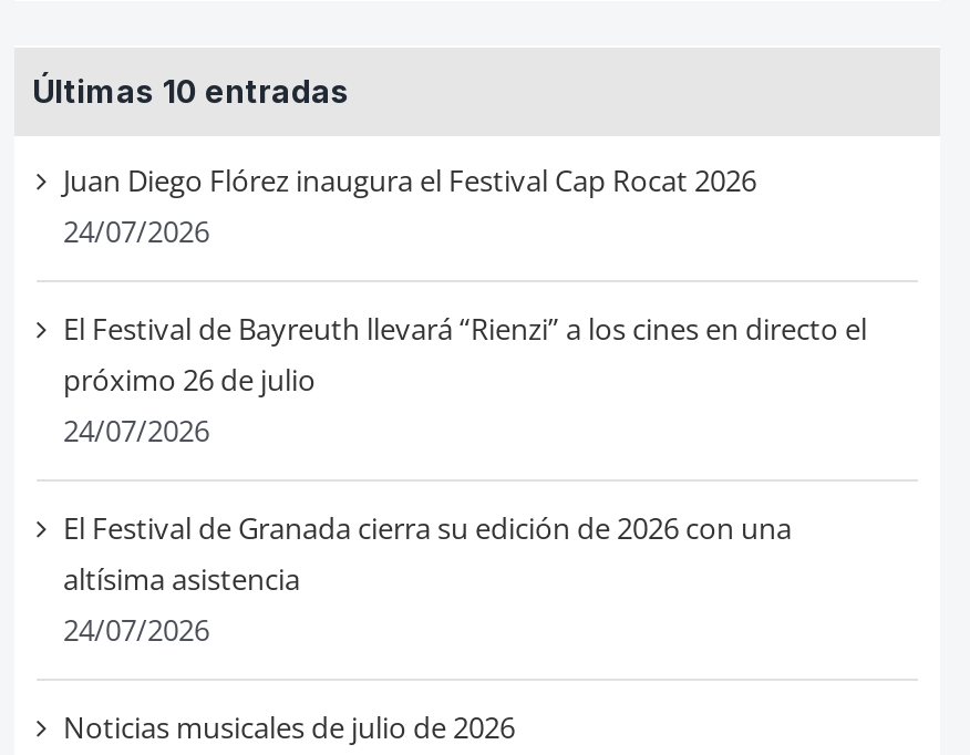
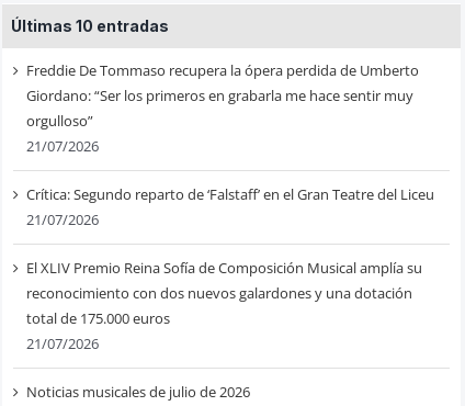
- Juan Diego Flórez inaugura el Festival Cap Rocat 2026
- 24/07/2026
+ Freddie De Tommaso recupera la ópera perdida de Umberto
+ Giordano: “Ser los primeros en grabarla me hace sentir muy
+ orgulloso”
+ 21/07/2026

- El Festival de Bayreuth llevará “Rienzi” a los cines en directo el
- próximo 26 de julio
- 24/07/2026
+ Crítica: Segundo reparto de ‘Falstaff’ en el Gran Teatre del Liceu
+ 21/07/2026

- El Festival de Granada cierra su edición de 2026 con una
- altísima asistencia
- 24/07/2026
+ El XLIV Premio Reina Sofía de Composición Musical amplía su
+ reconocimiento con dos nuevos galardones y una dotación
+ total de 175.000 euros
+ 21/07/2026
